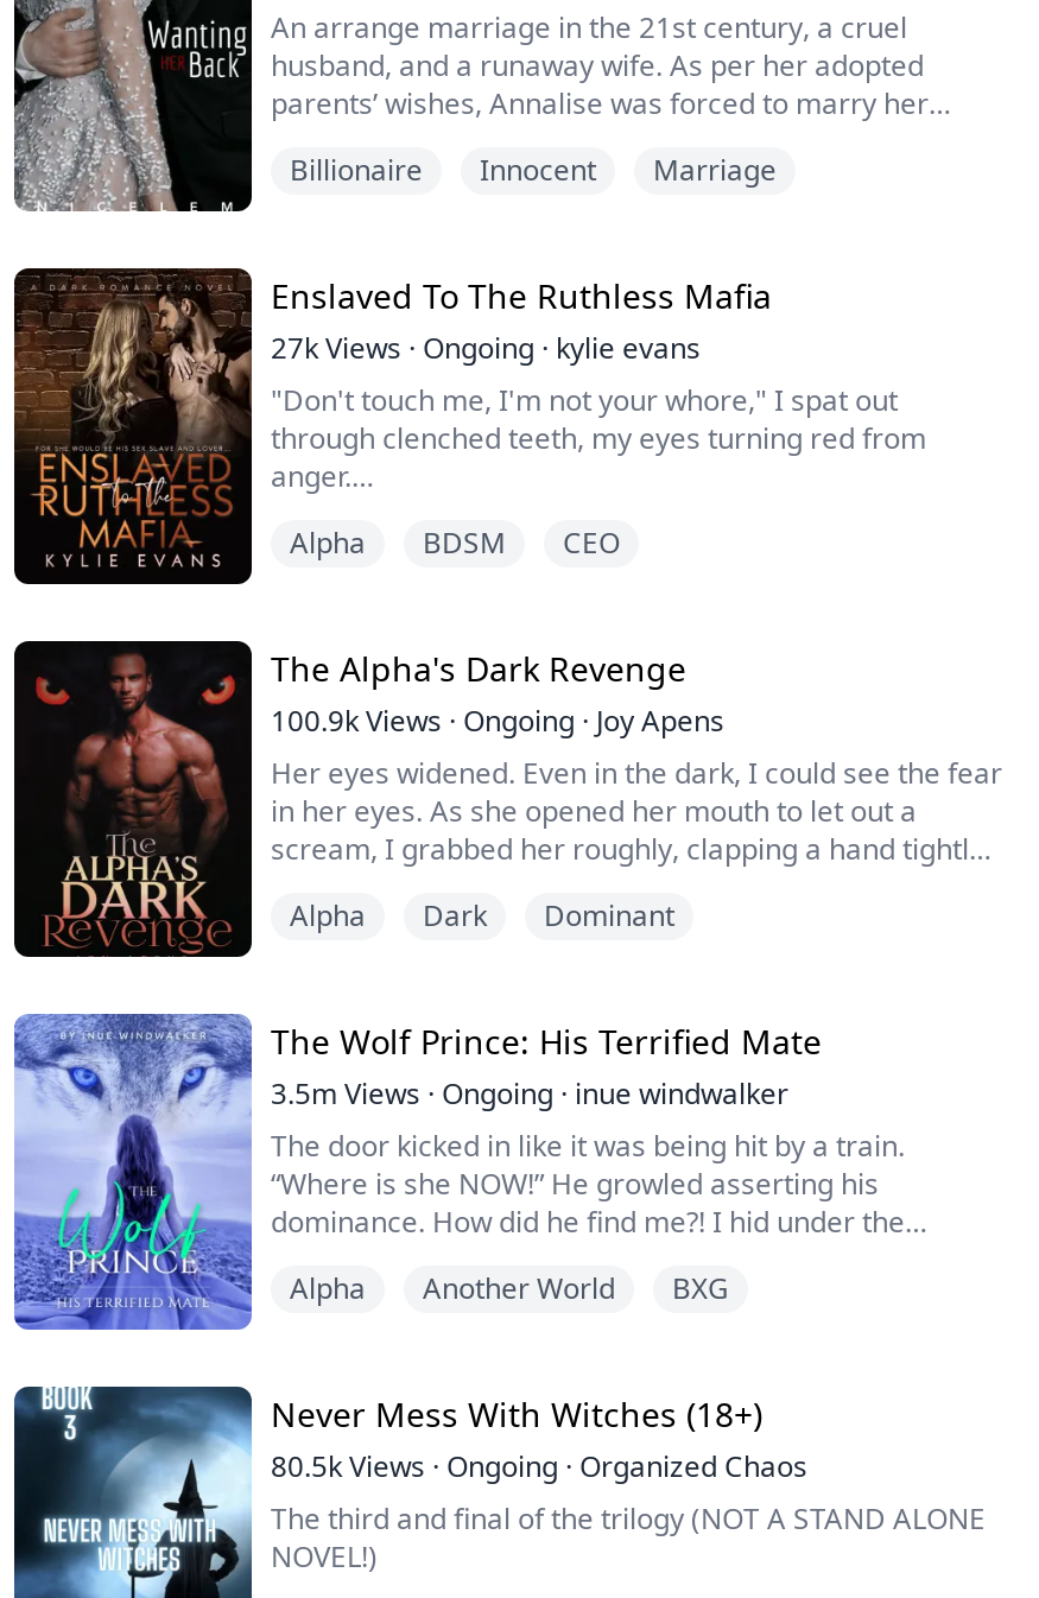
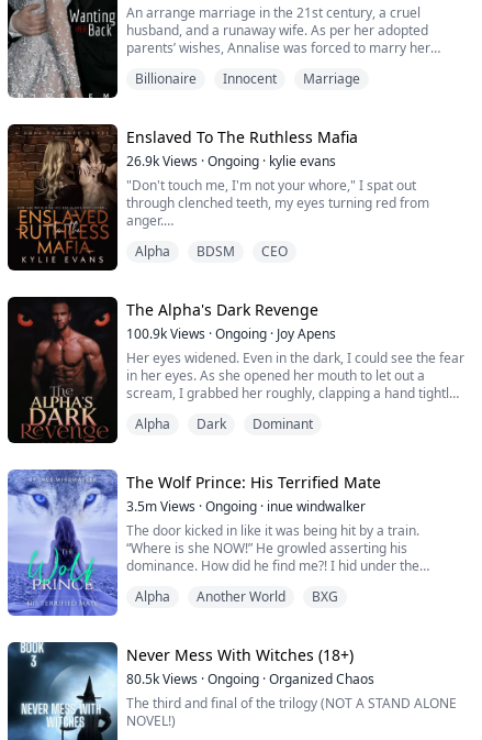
- 27k Views · Ongoing · kylie evans
+ 26.9k Views · Ongoing · kylie evans
